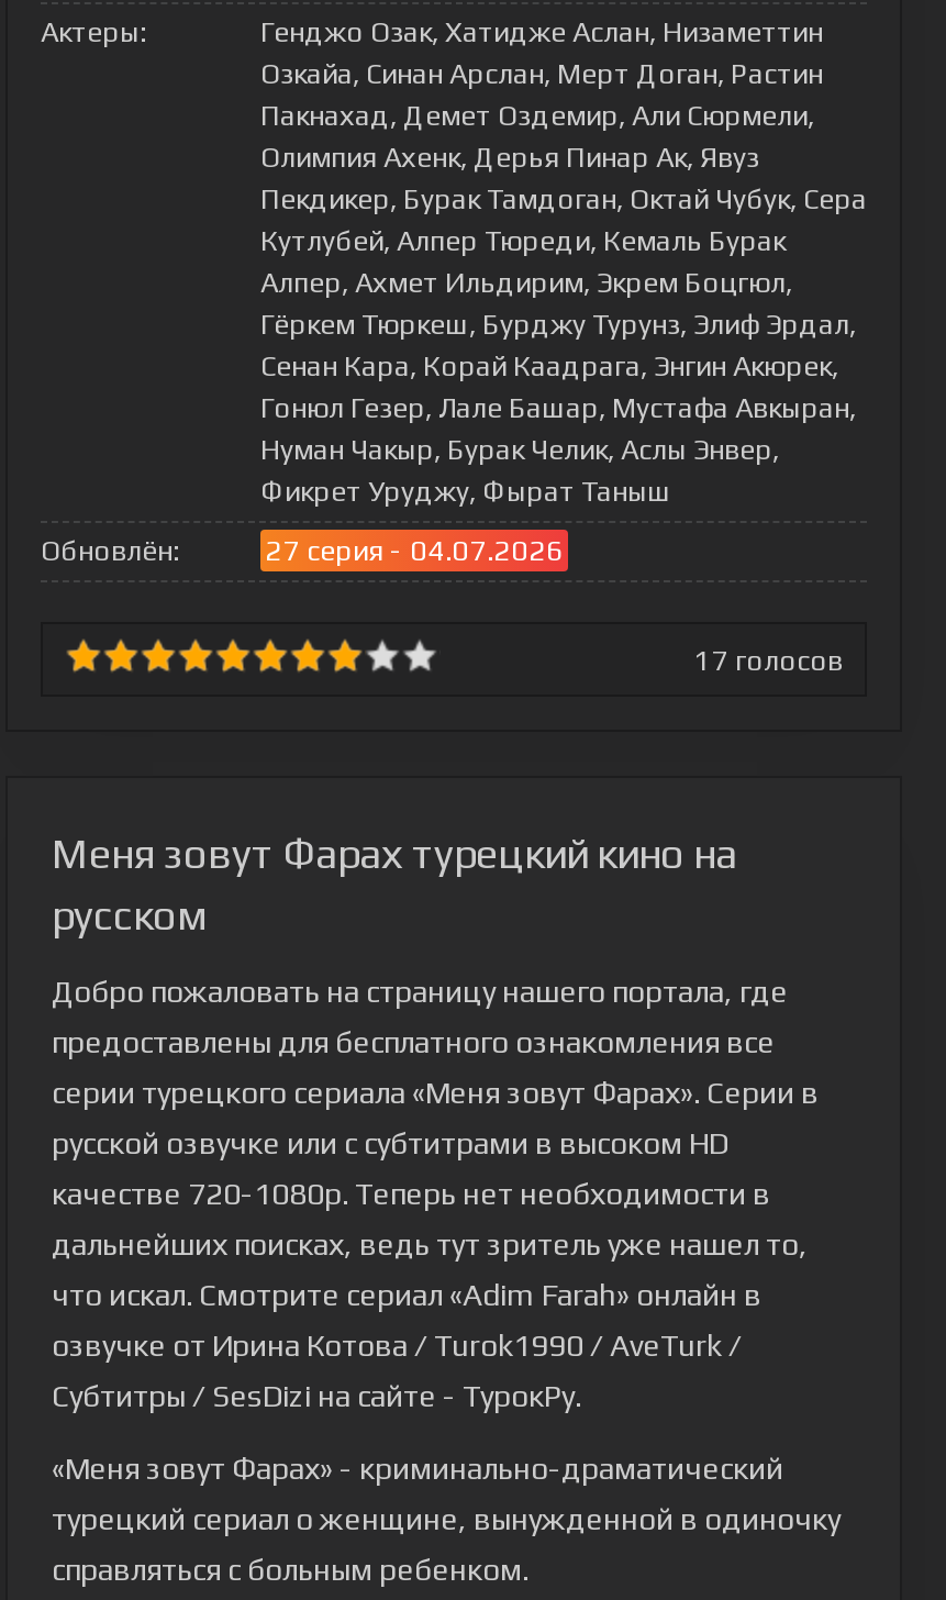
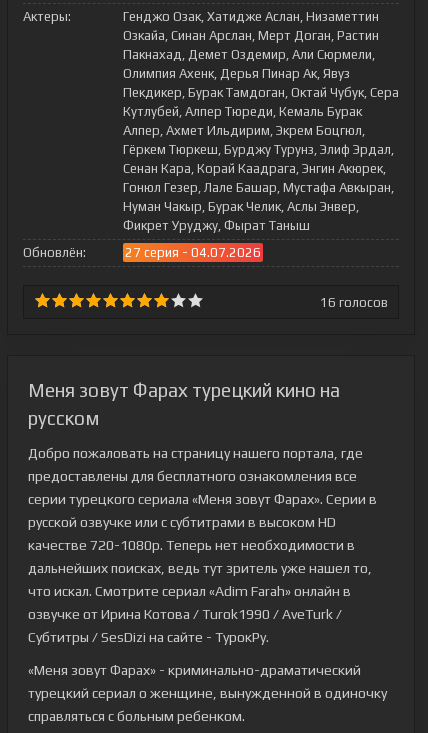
- 17 голосов
+ 16 голосов
